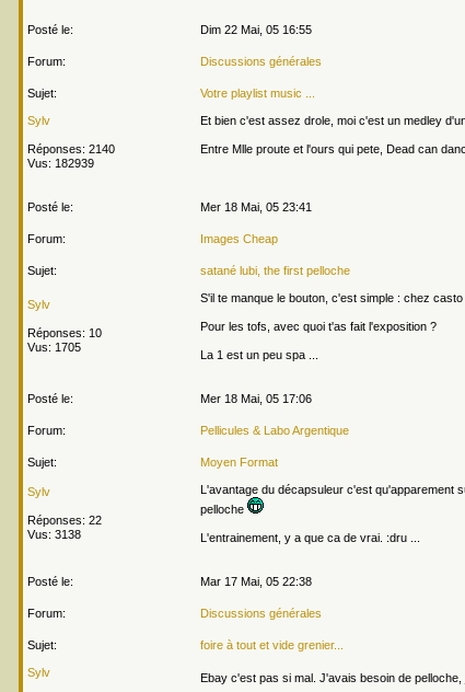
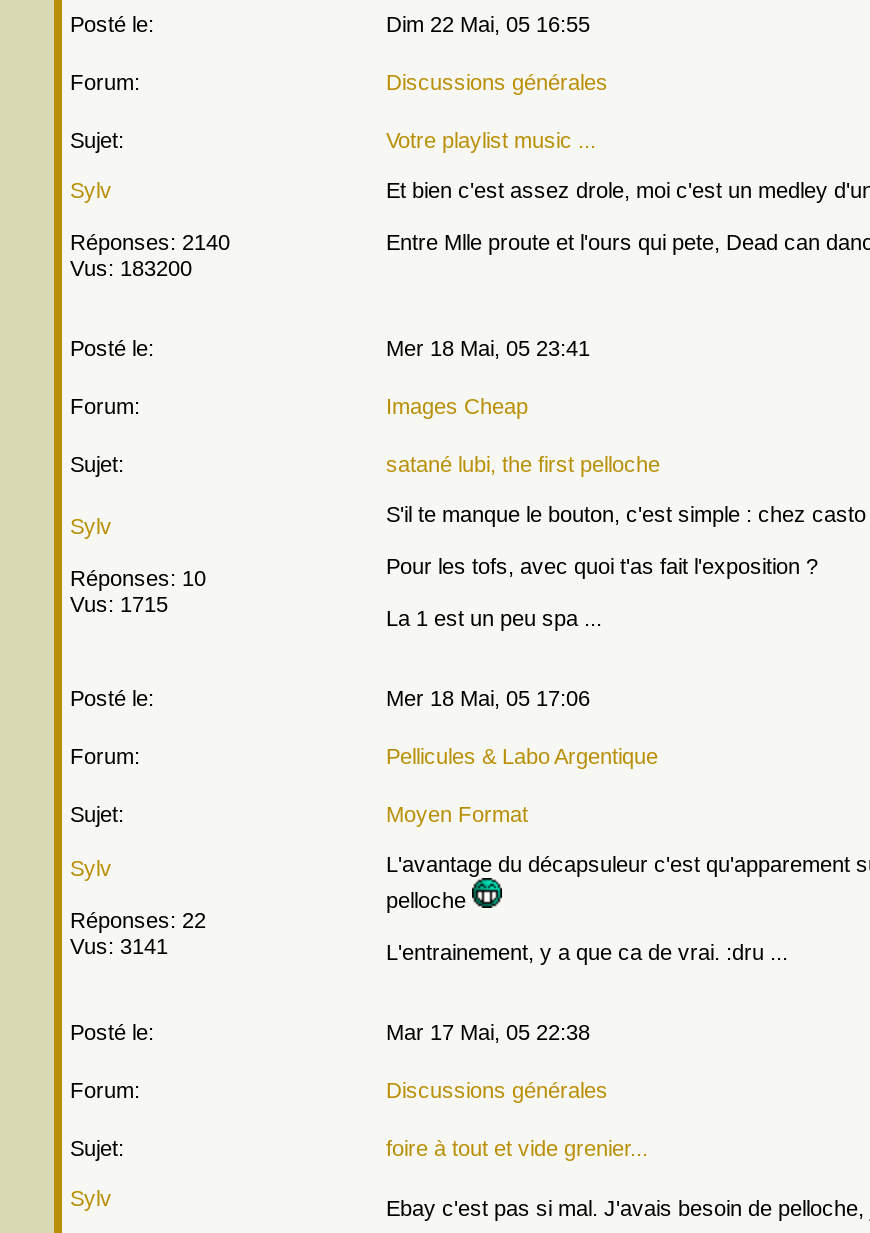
- Vus: 182939
+ Vus: 183200

- Vus: 1705
+ Vus: 1715

- Vus: 3138
+ Vus: 3141
